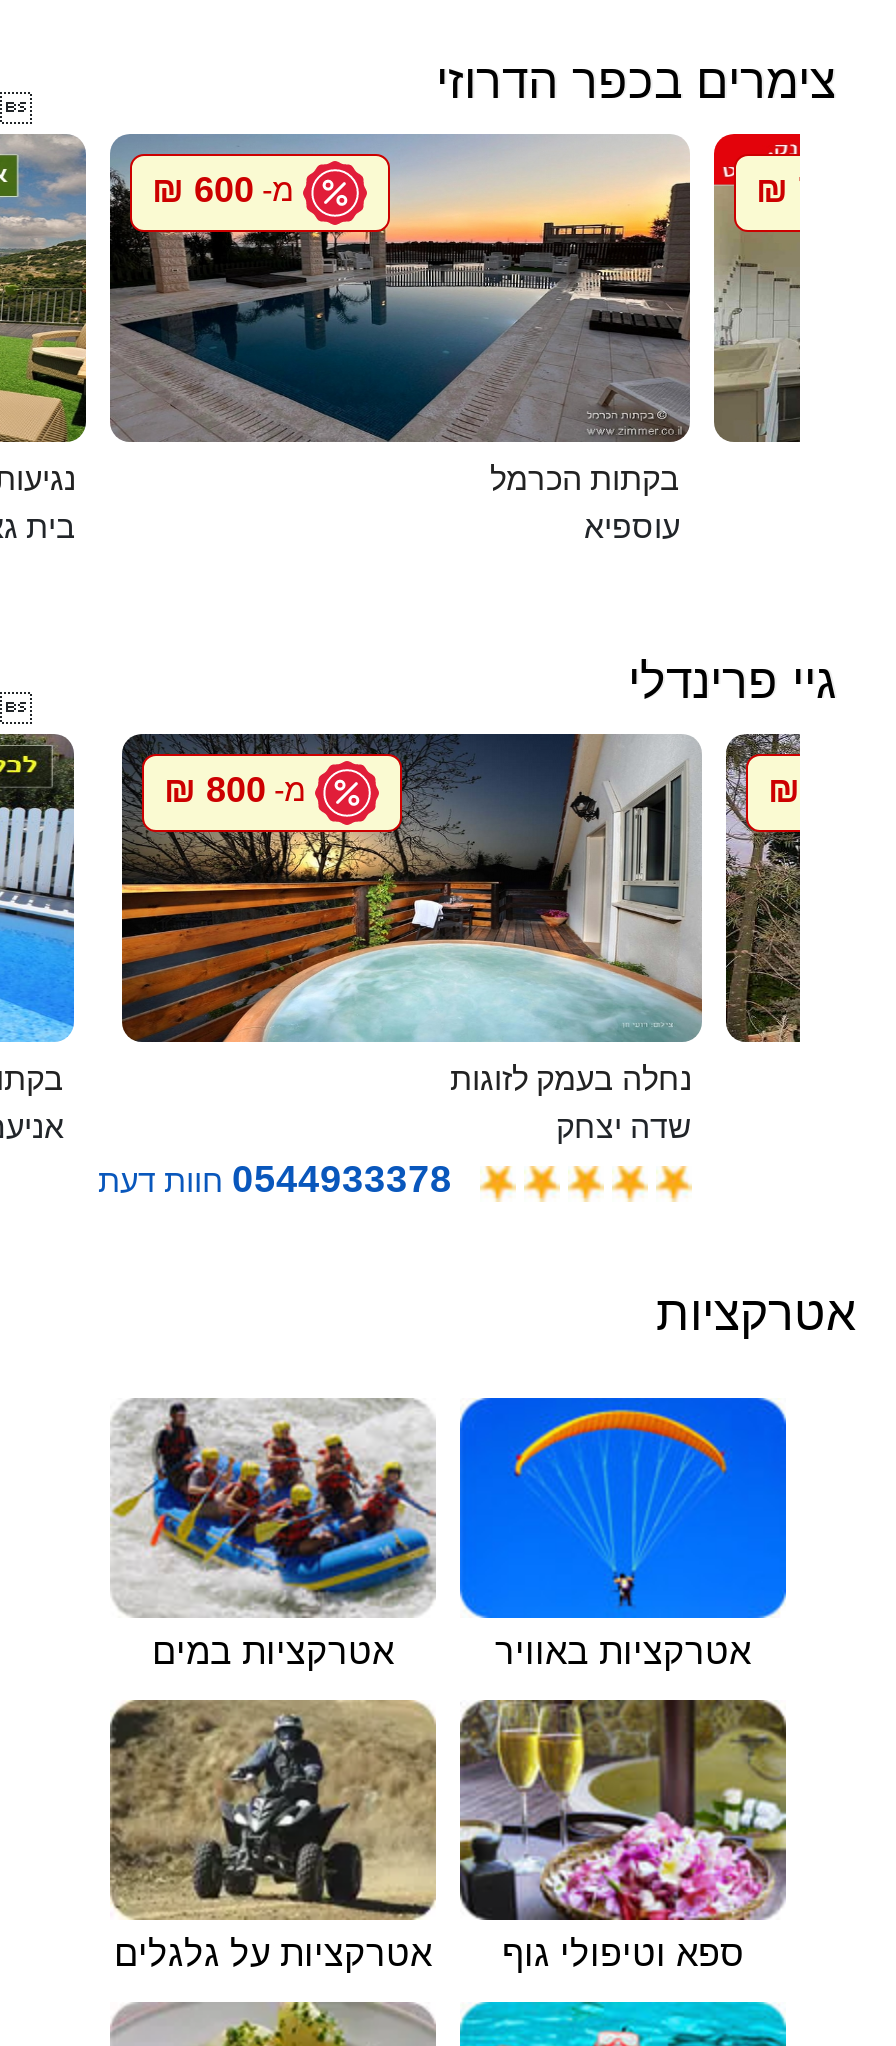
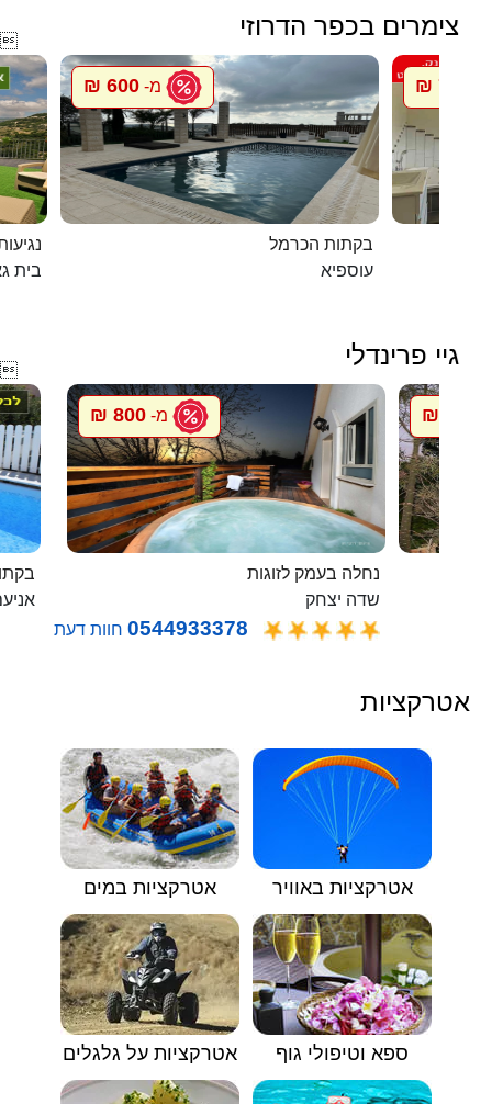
- [image]
+ [image]
